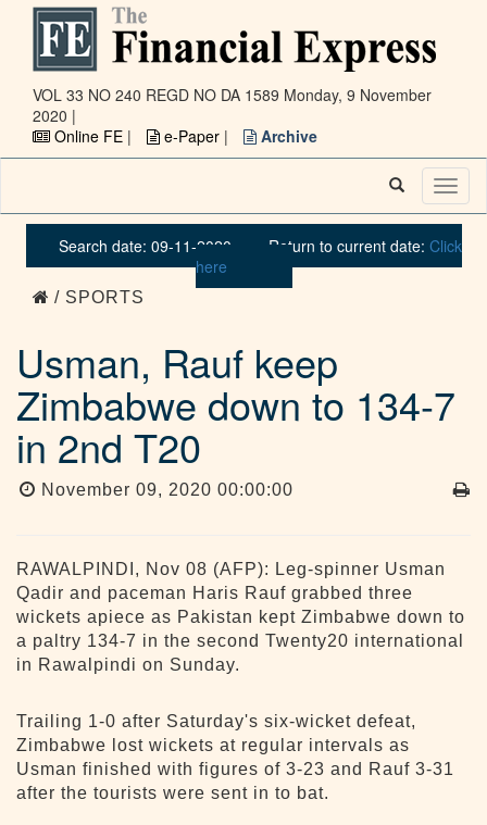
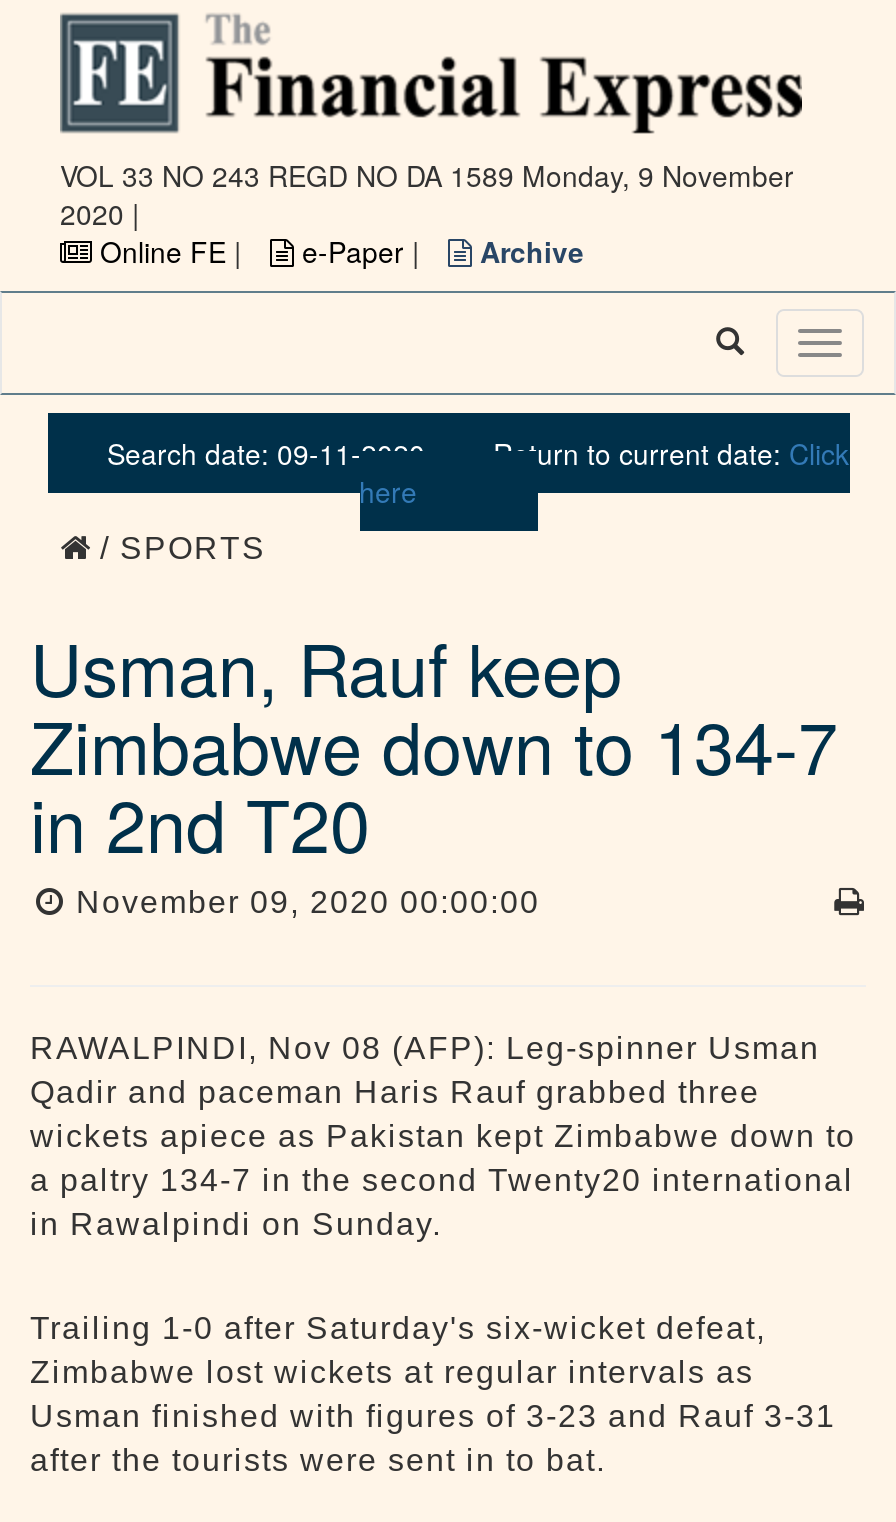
- VOL 33 NO 240 REGD NO DA 1589 Monday, 9 November
+ VOL 33 NO 243 REGD NO DA 1589 Monday, 9 November
